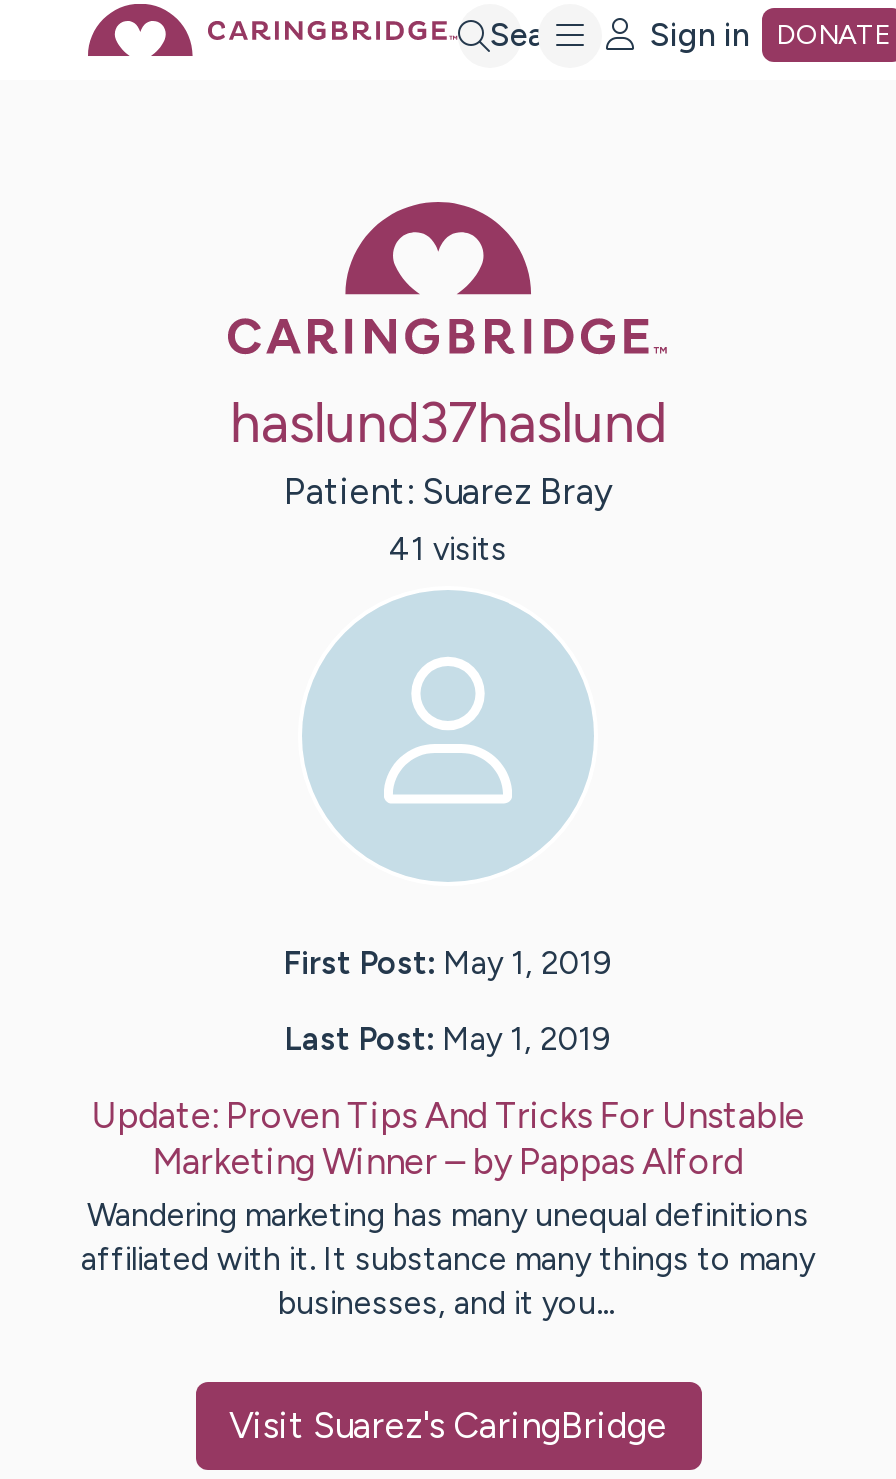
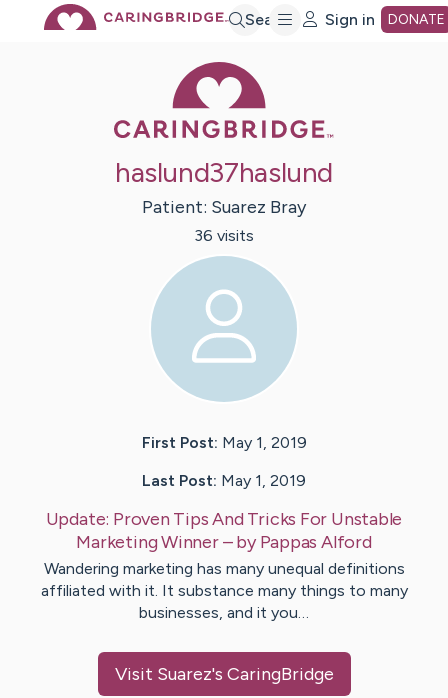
- 41 visits
+ 36 visits
